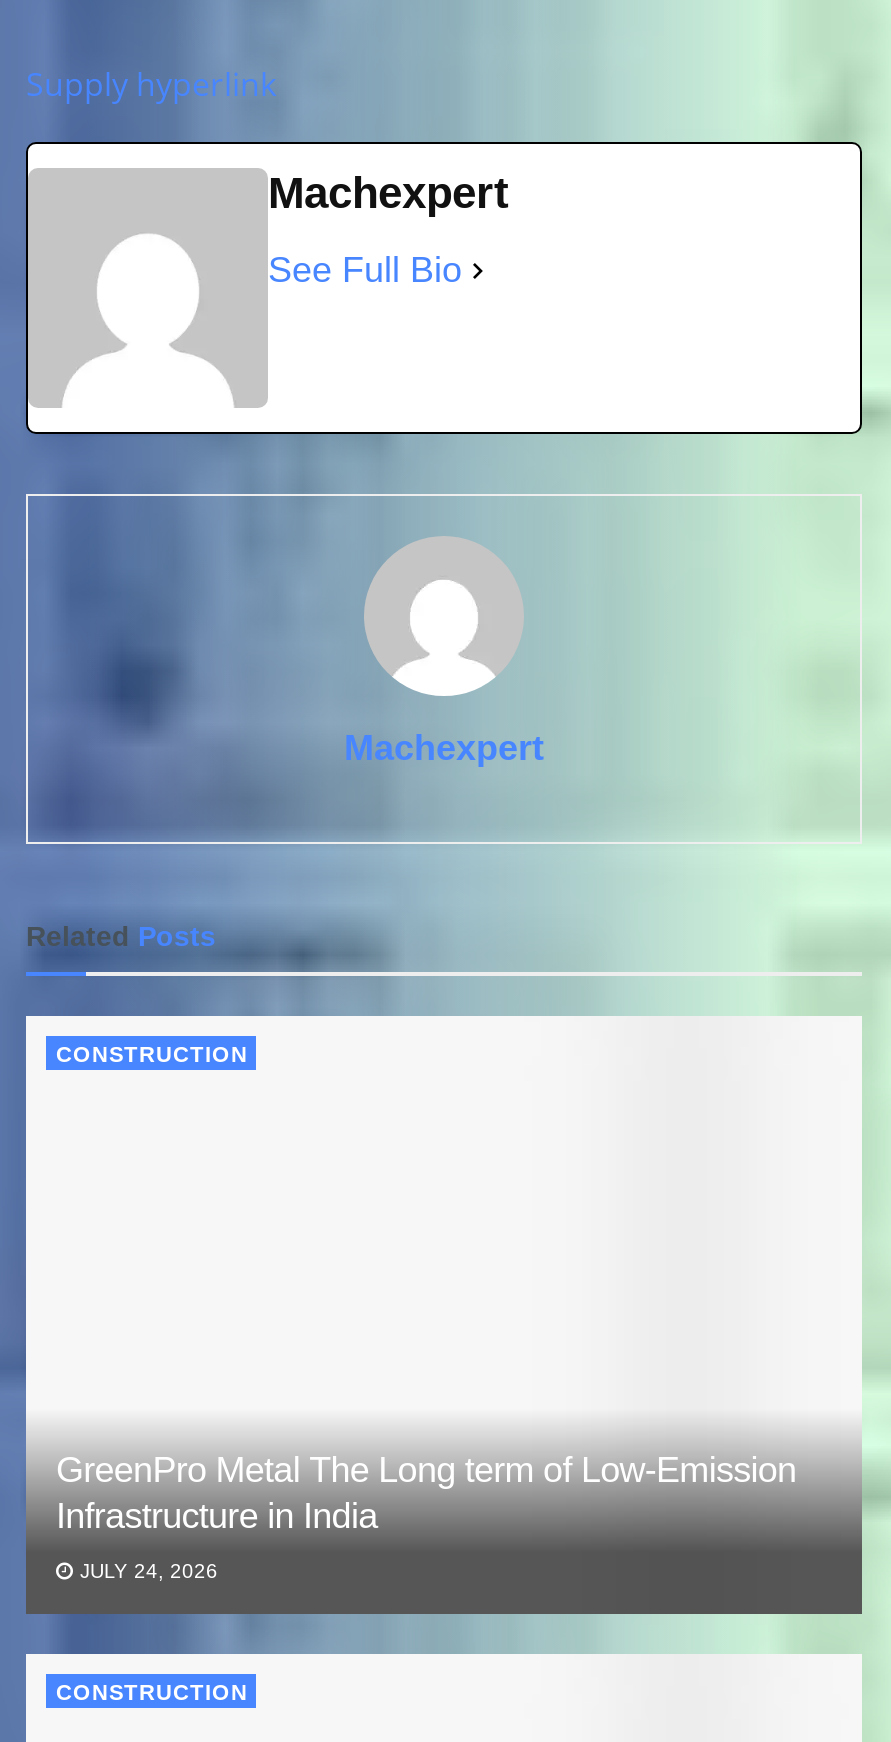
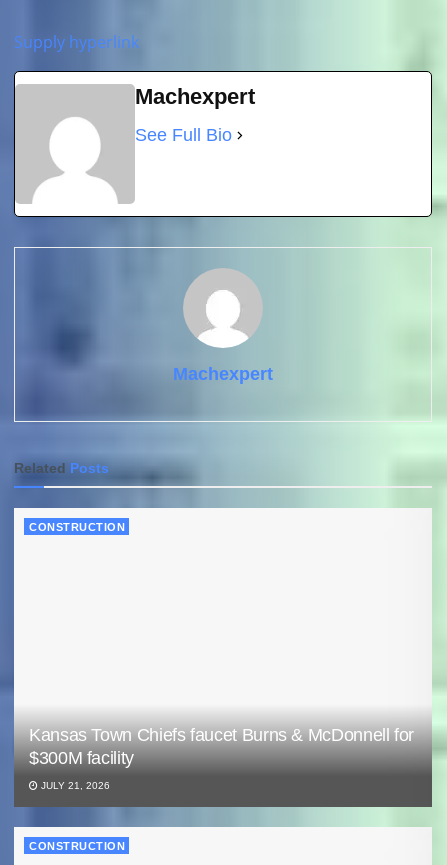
- GreenPro Metal The Long term of Low-Emission
- Infrastructure in India
+ Kansas Town Chiefs faucet Burns & McDonnell for
+ $300M facility

- JULY 24, 2026
+ JULY 21, 2026
